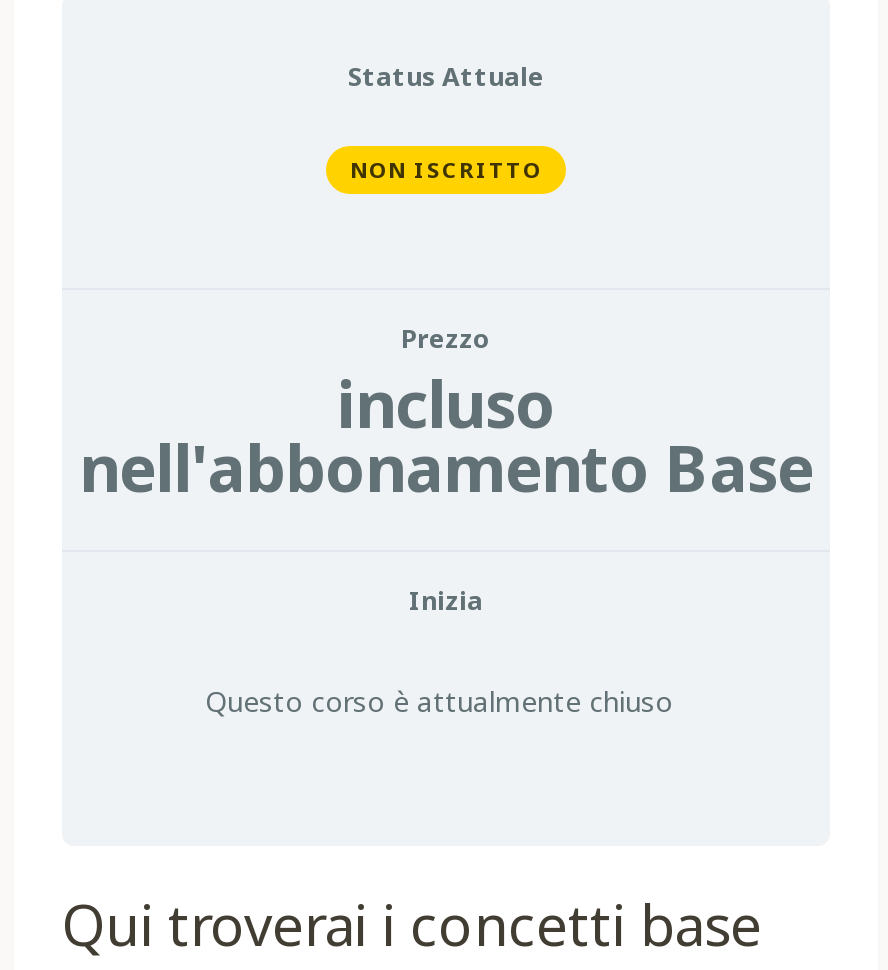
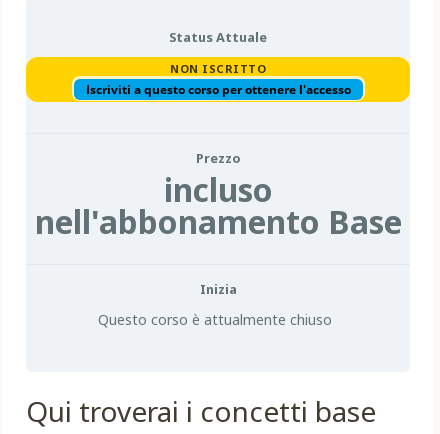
+ [image]
+ Iscriviti a questo corso per ottenere l'accesso

+ [image]
